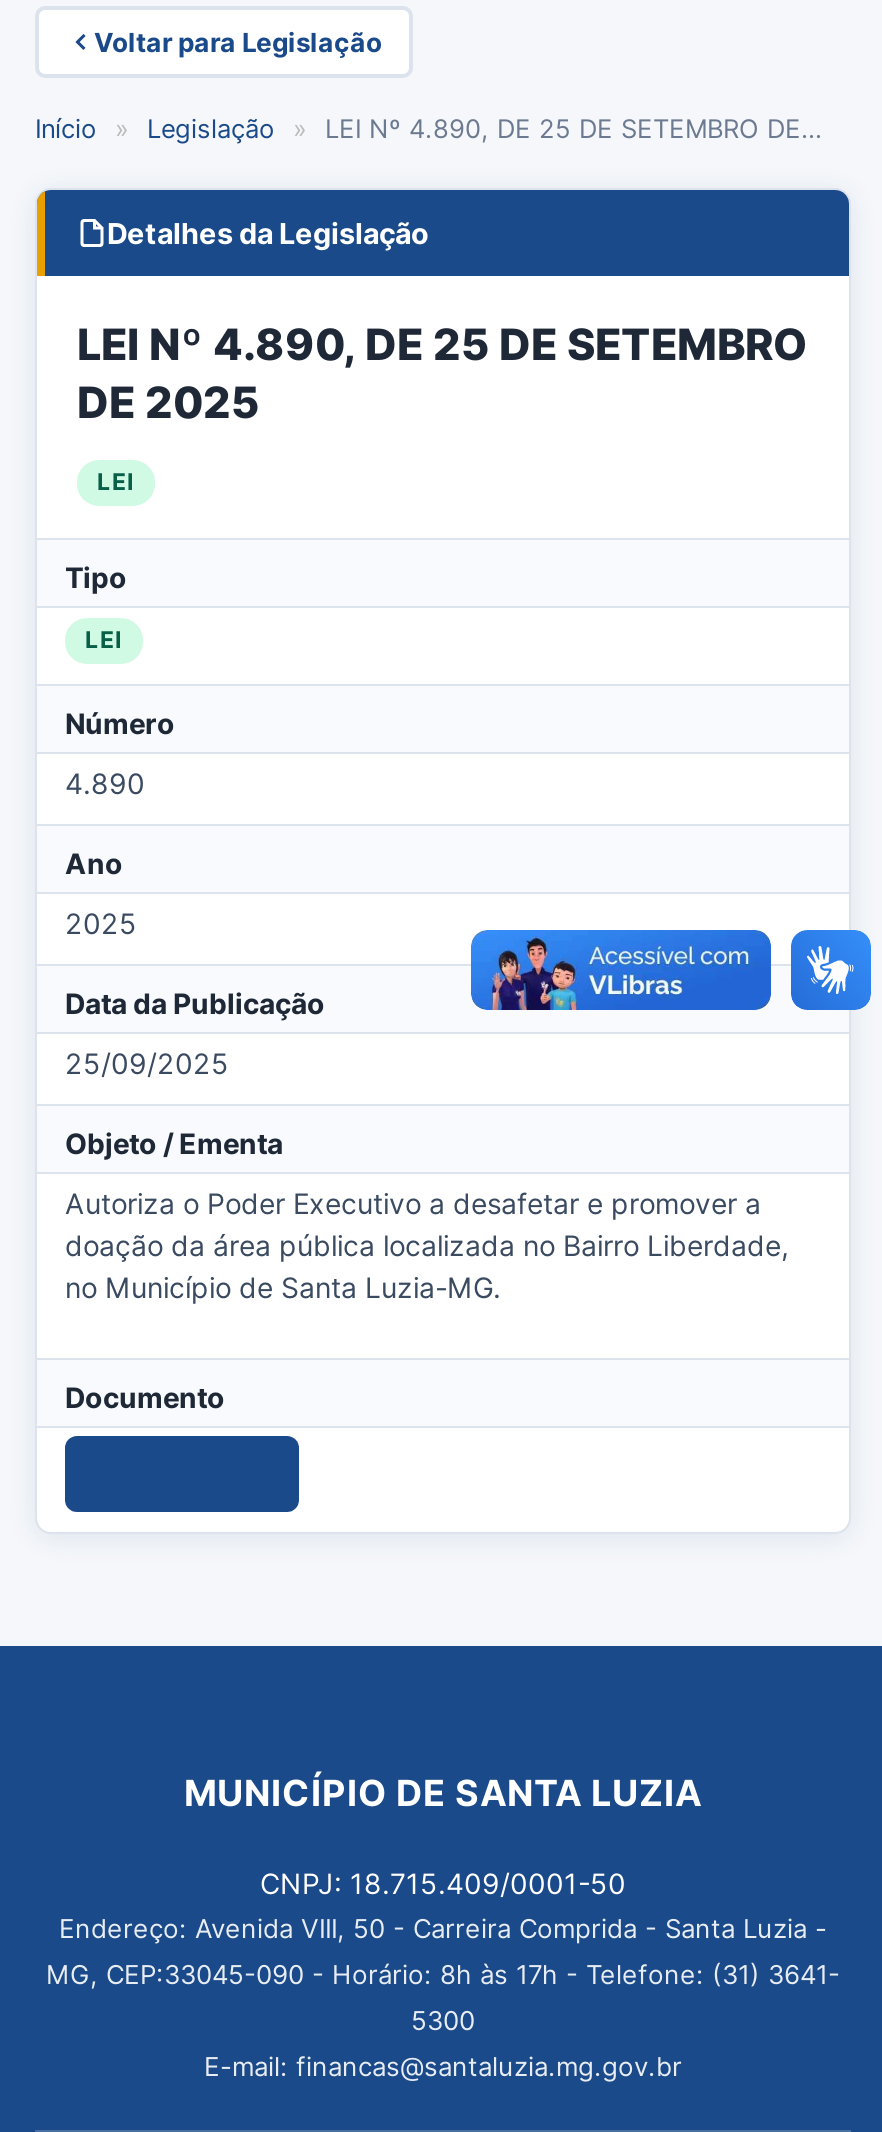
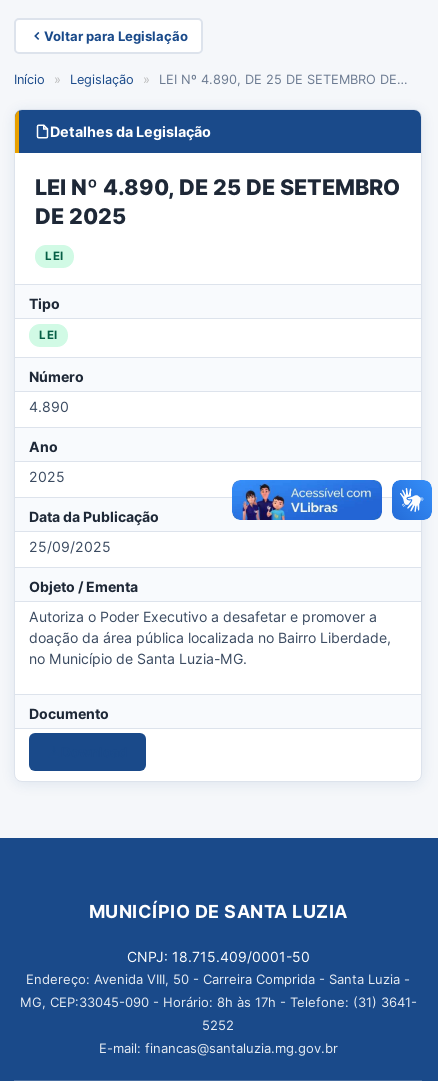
- 5300
+ 5252
